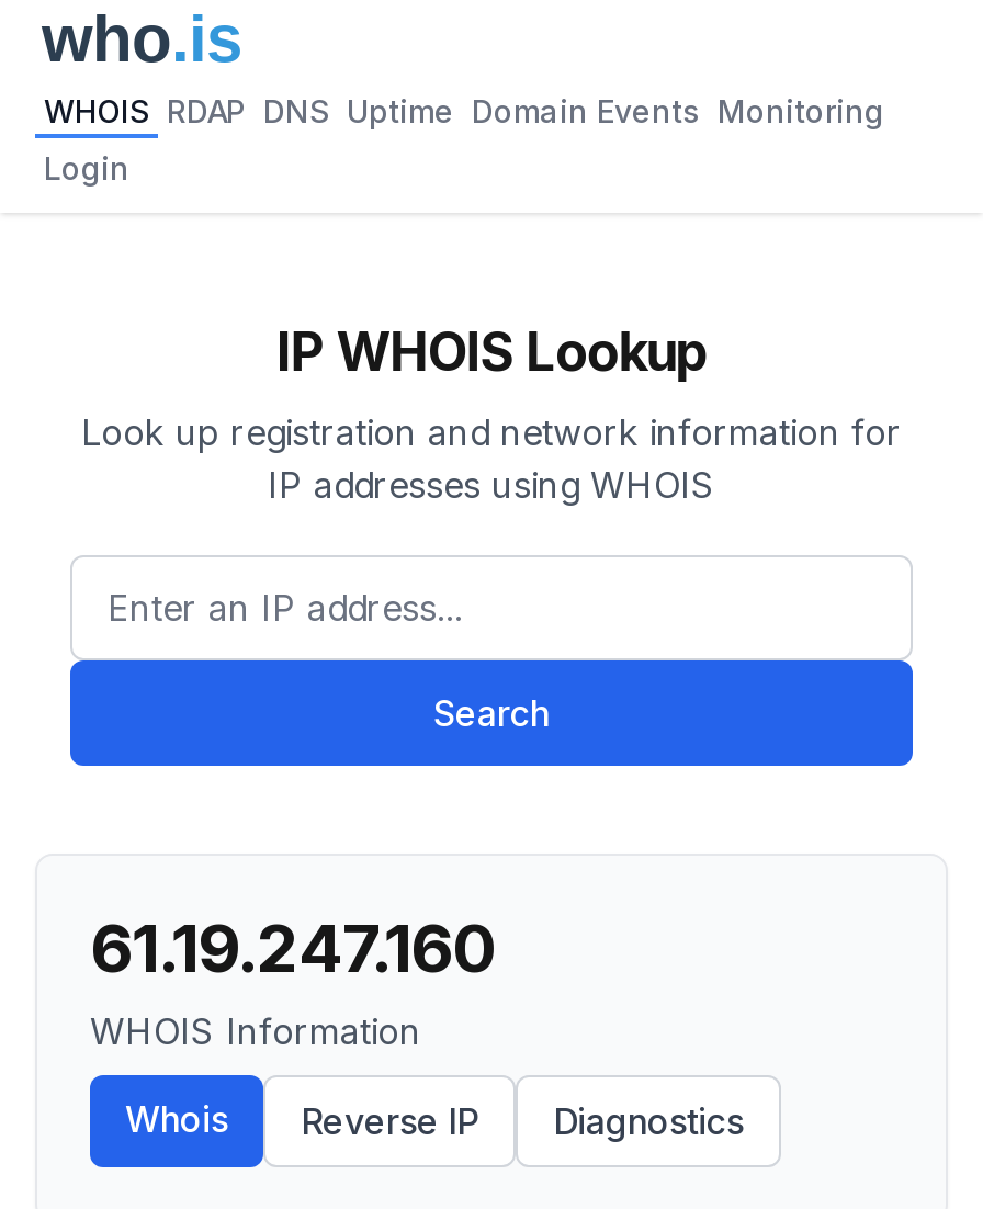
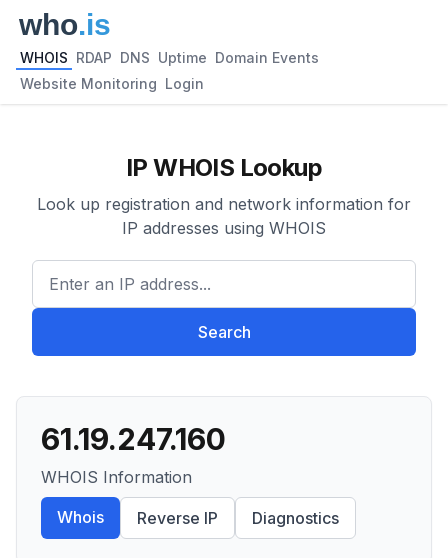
- WHOIS RDAP DNS Uptime Domain Events Monitoring
+ WHOIS RDAP DNS Uptime Domain Events

- Login
+ Website Monitoring Login
